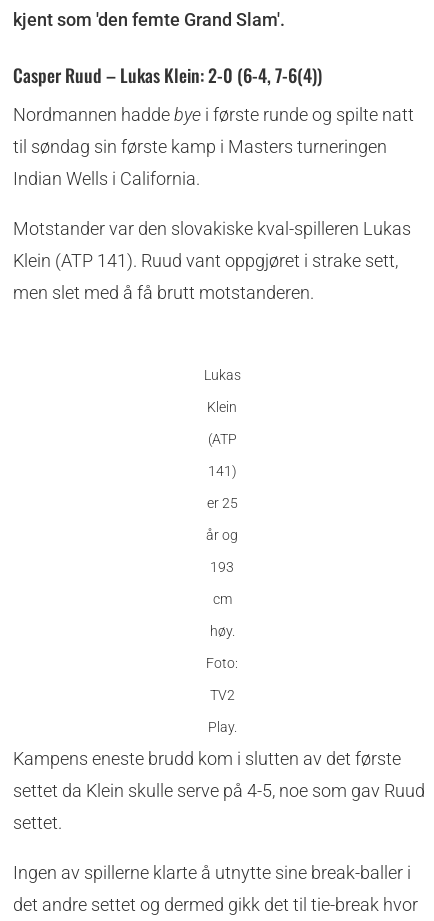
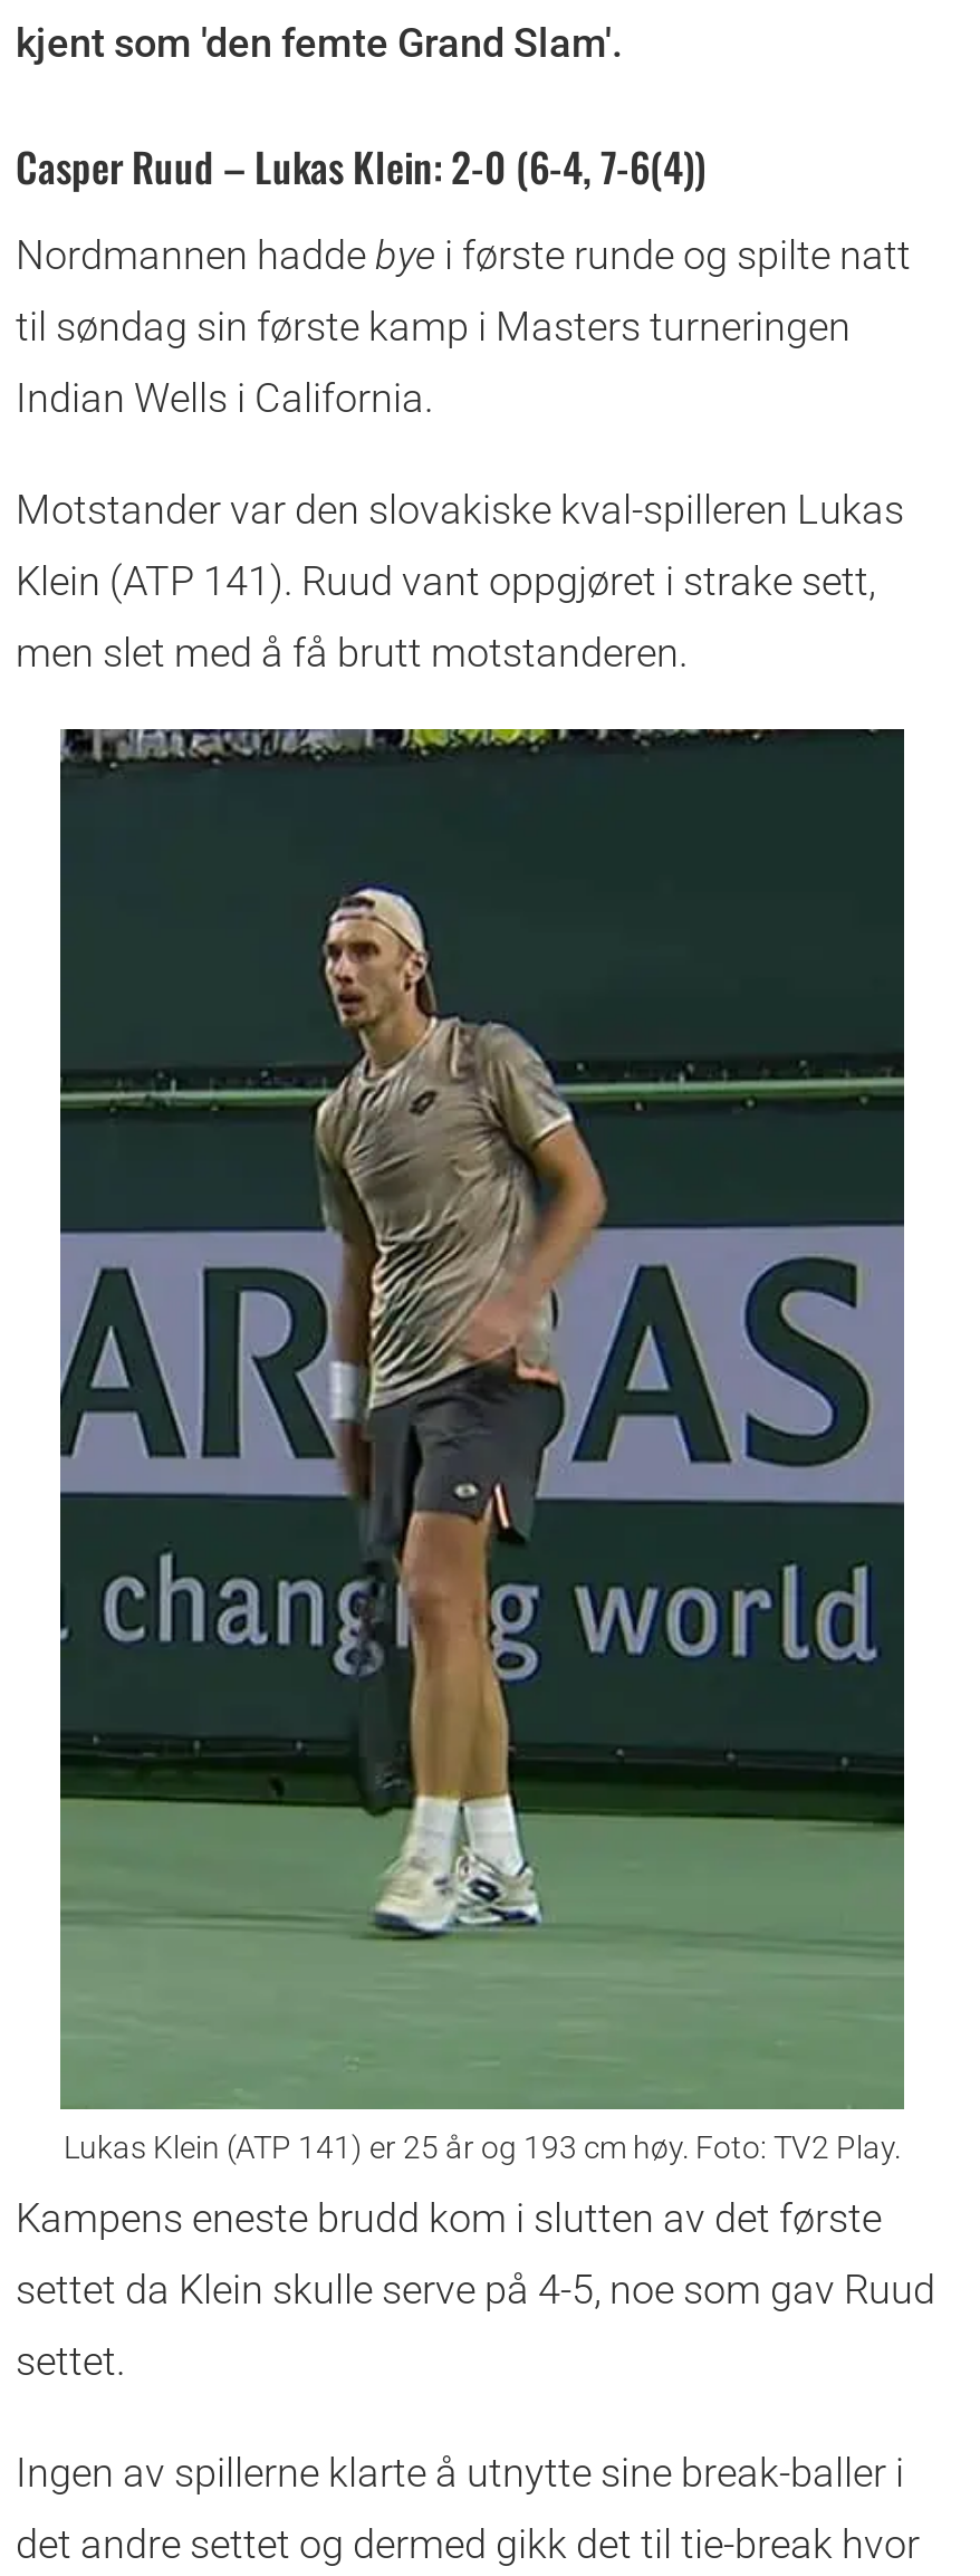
+ [image]
